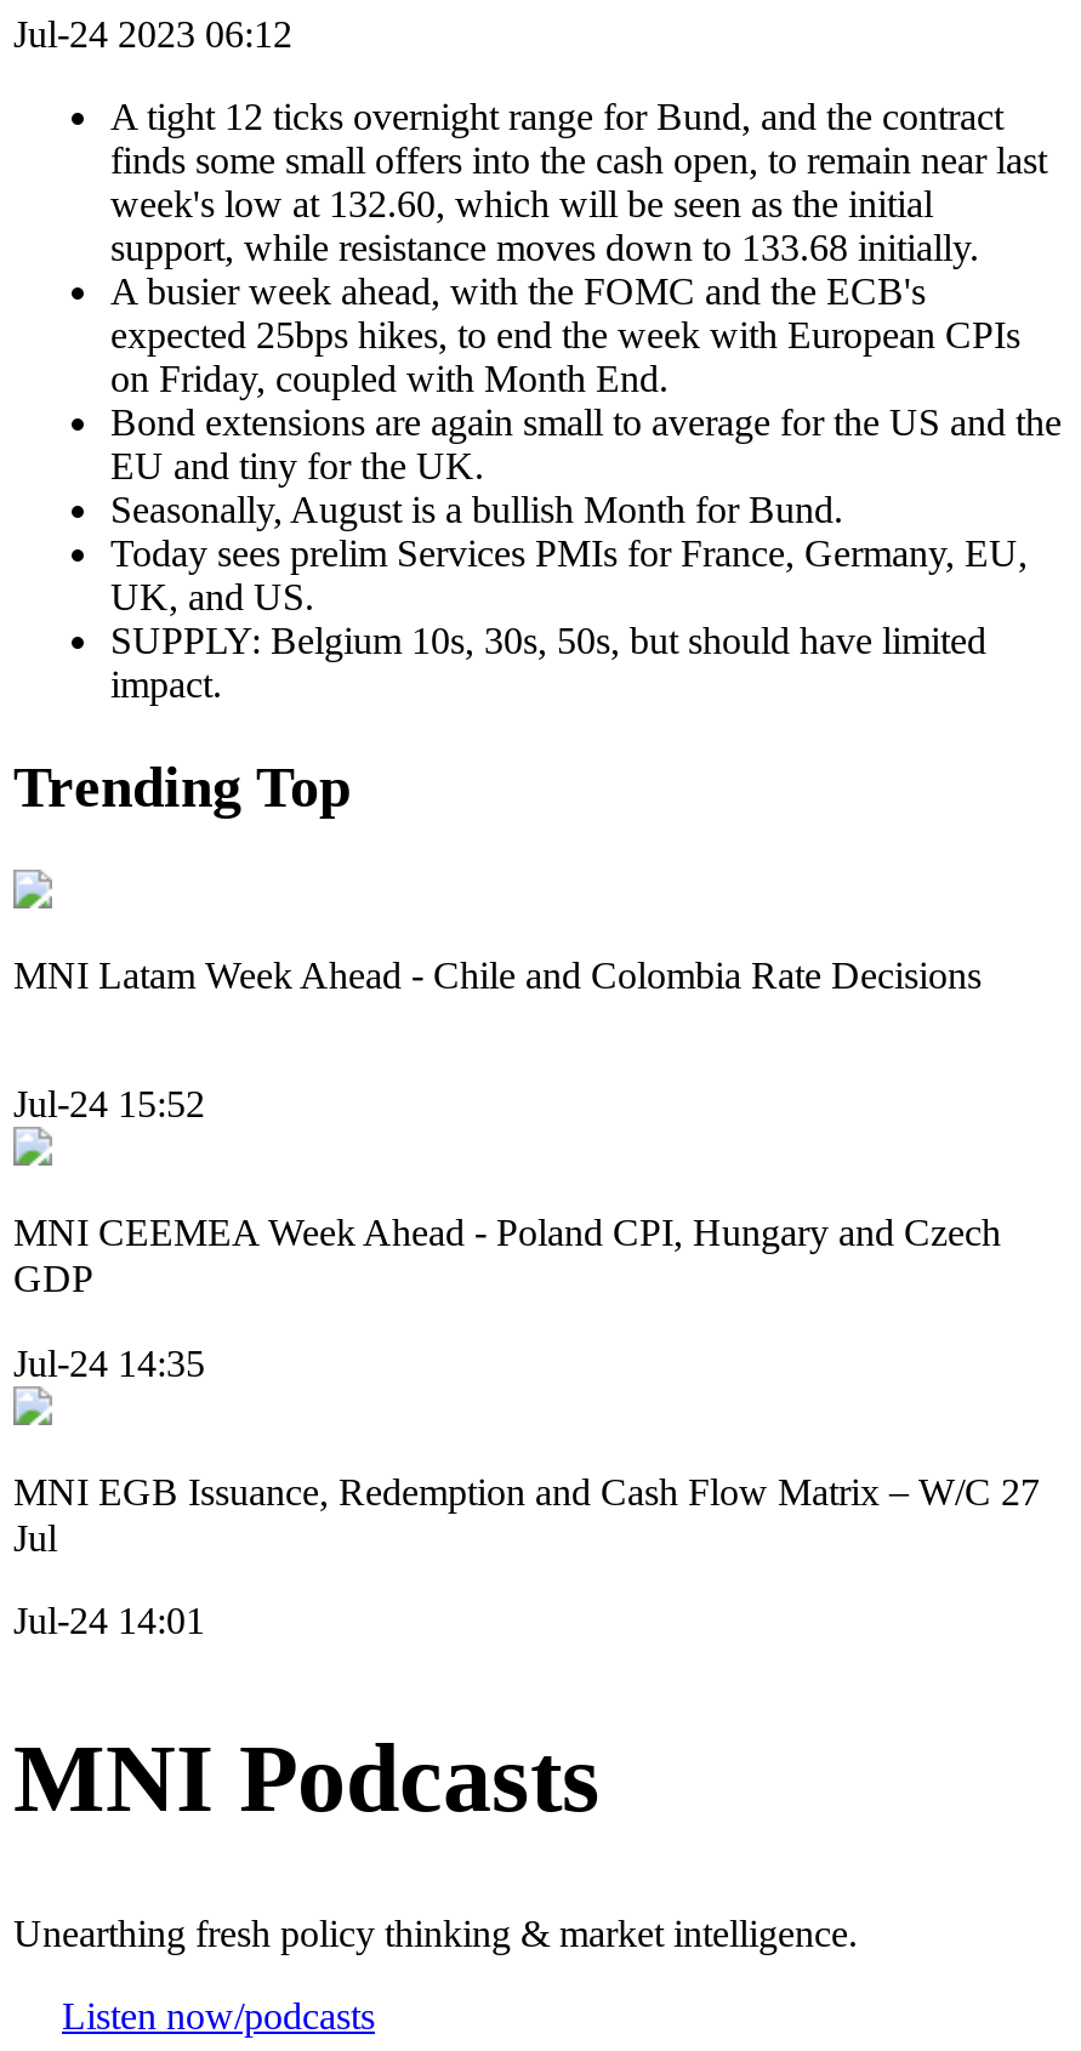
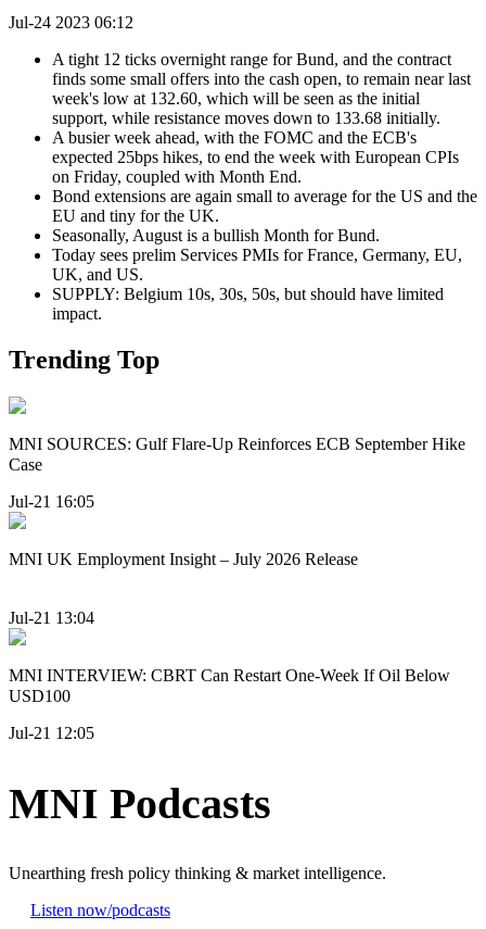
- MNI Latam Week Ahead - Chile and Colombia Rate Decisions
+ MNI SOURCES: Gulf Flare-Up Reinforces ECB September Hike
+ Case

- Jul-24 15:52
+ Jul-21 16:05

- MNI CEEMEA Week Ahead - Poland CPI, Hungary and Czech
- GDP
+ MNI UK Employment Insight – July 2026 Release

- Jul-24 14:35
+ Jul-21 13:04

- MNI EGB Issuance, Redemption and Cash Flow Matrix – W/C 27
- Jul
+ MNI INTERVIEW: CBRT Can Restart One-Week If Oil Below
+ USD100

- Jul-24 14:01
+ Jul-21 12:05
